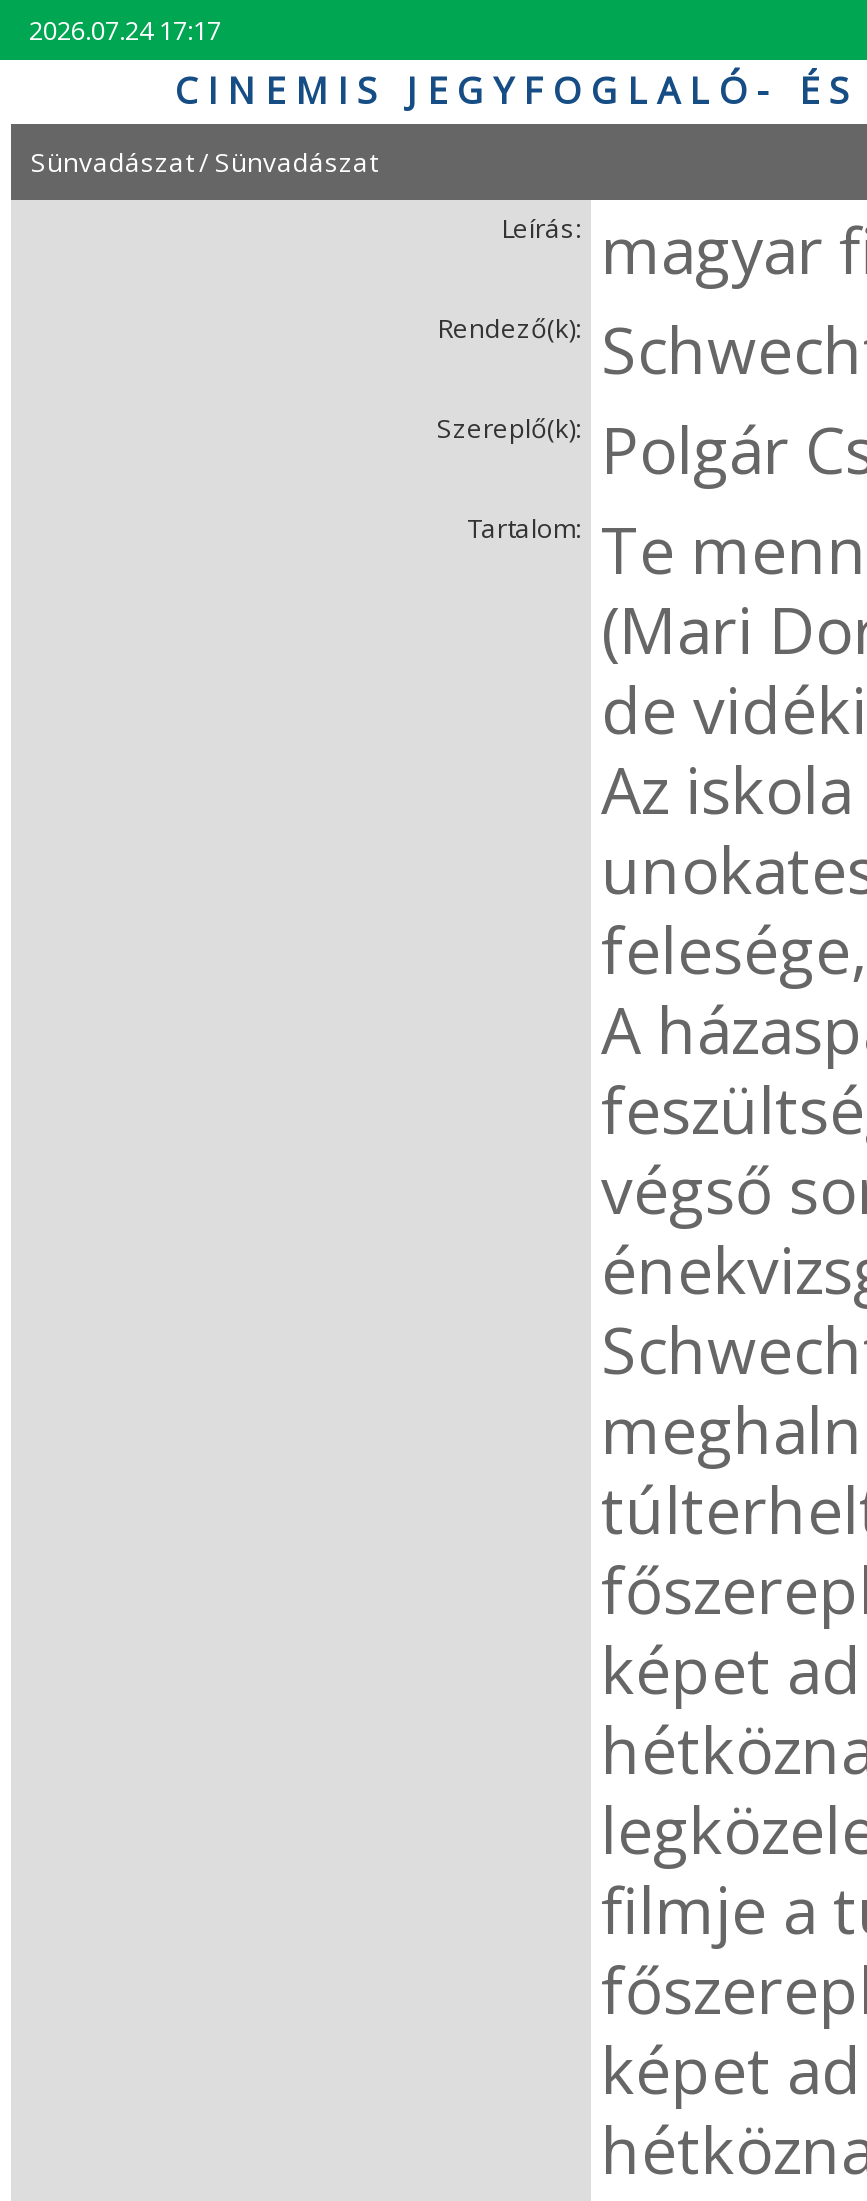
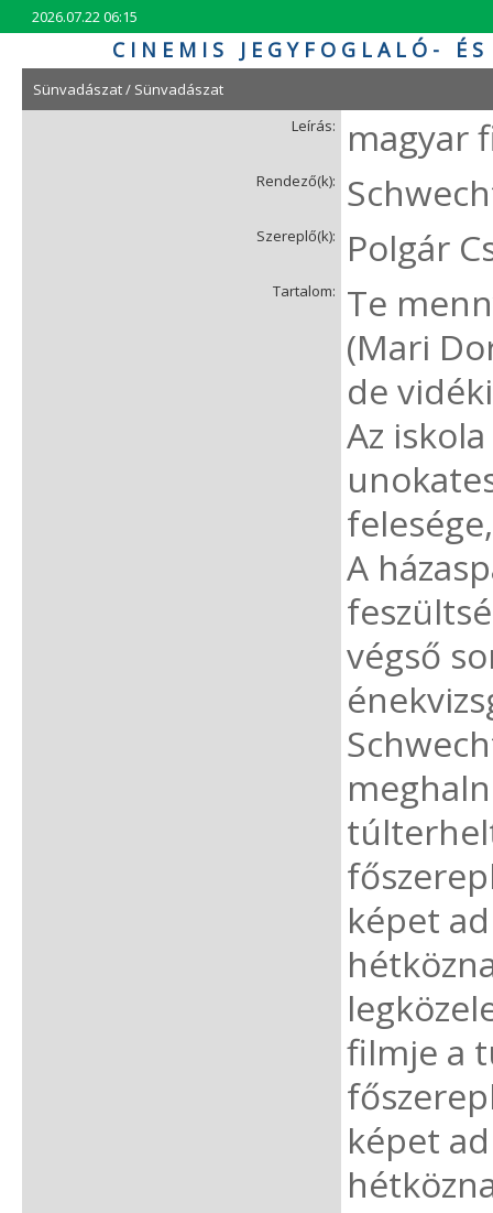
- 2026.07.24 17:17
+ 2026.07.22 06:15
